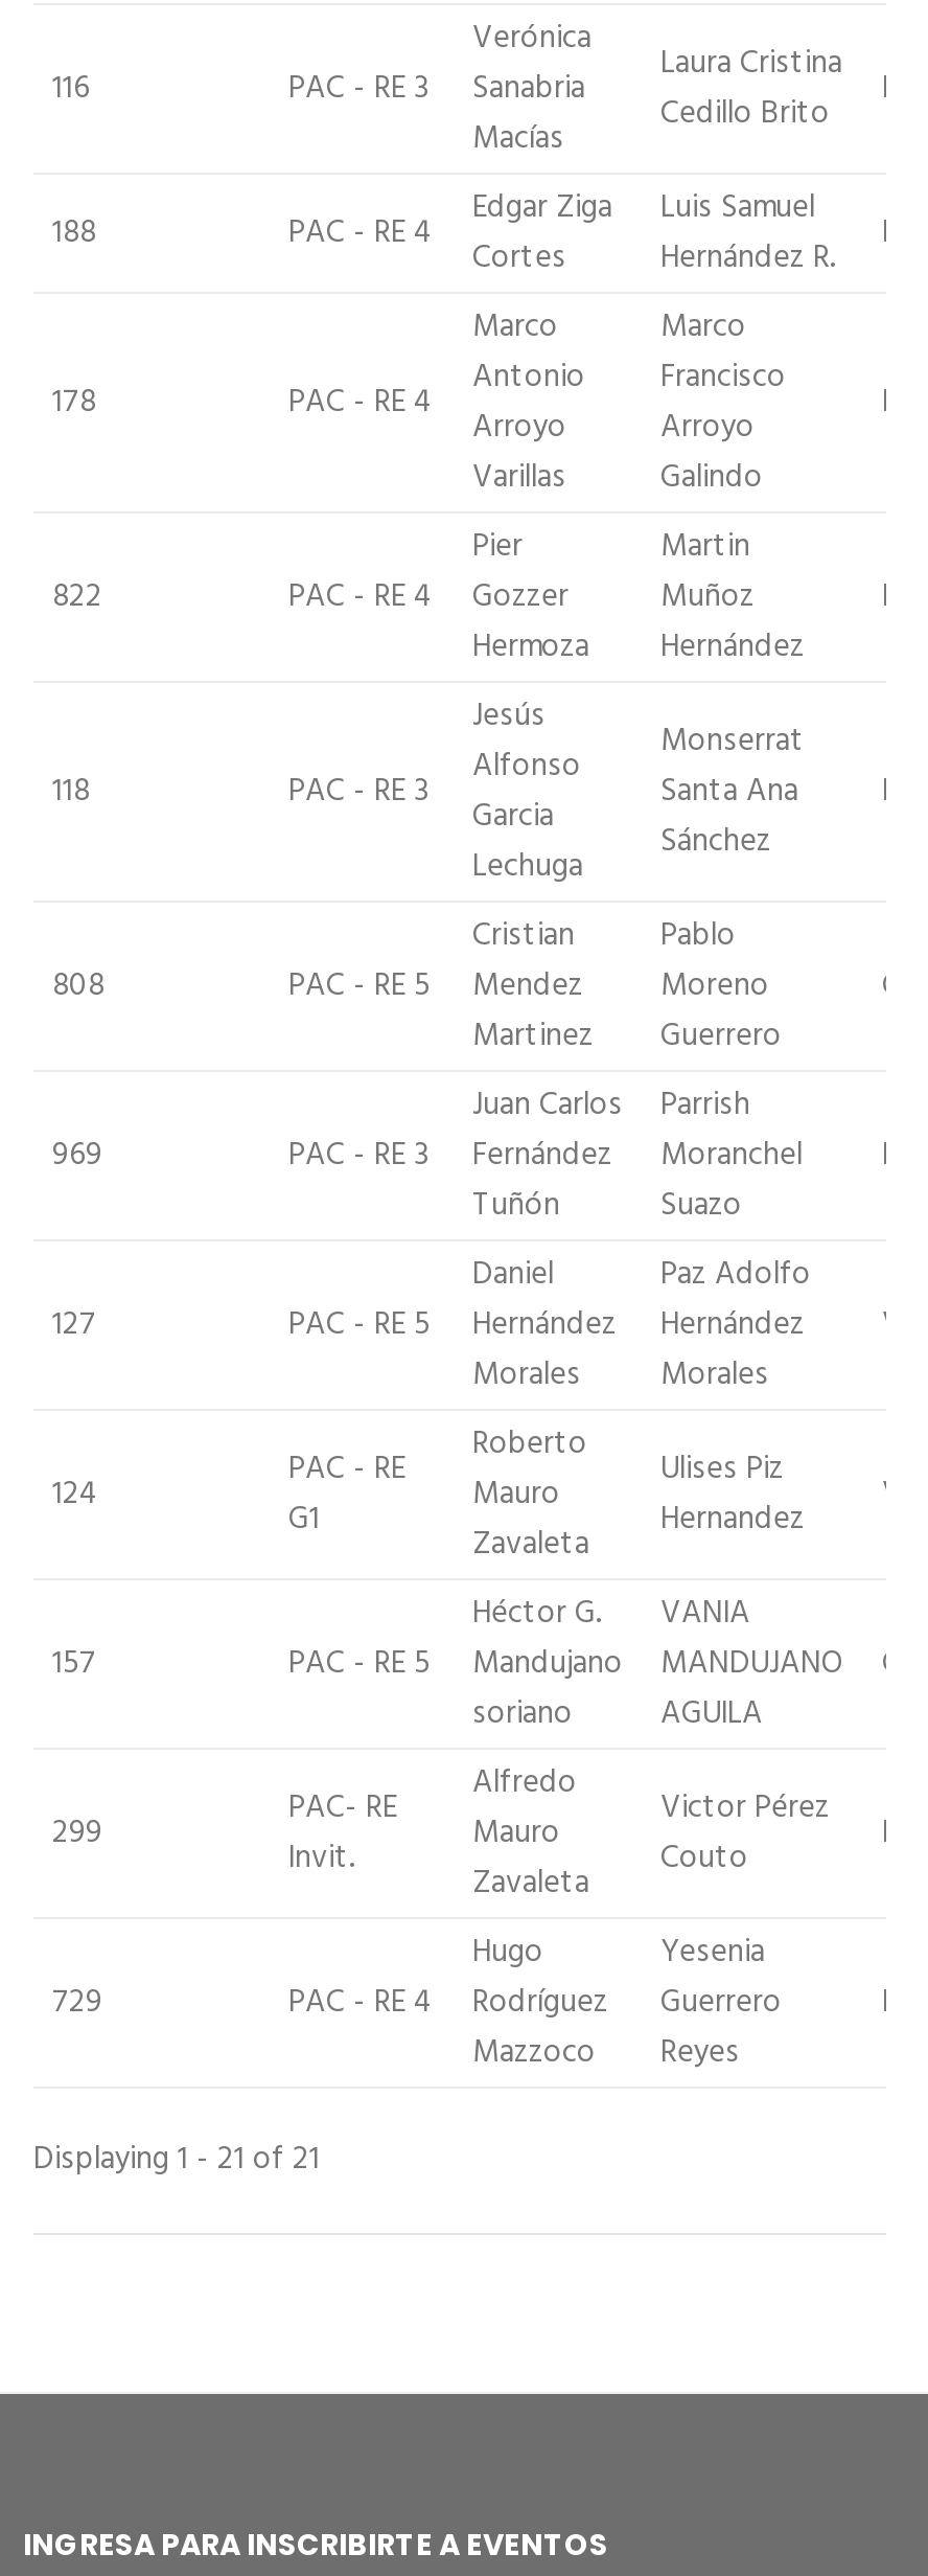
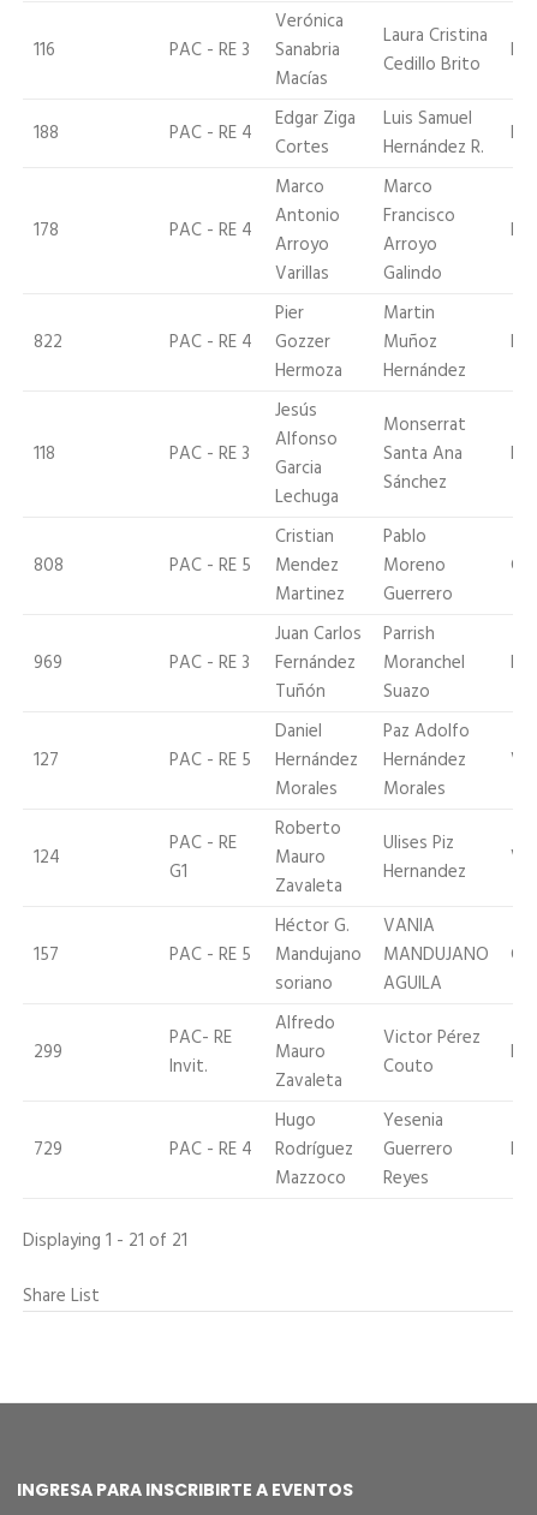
+ Share List
